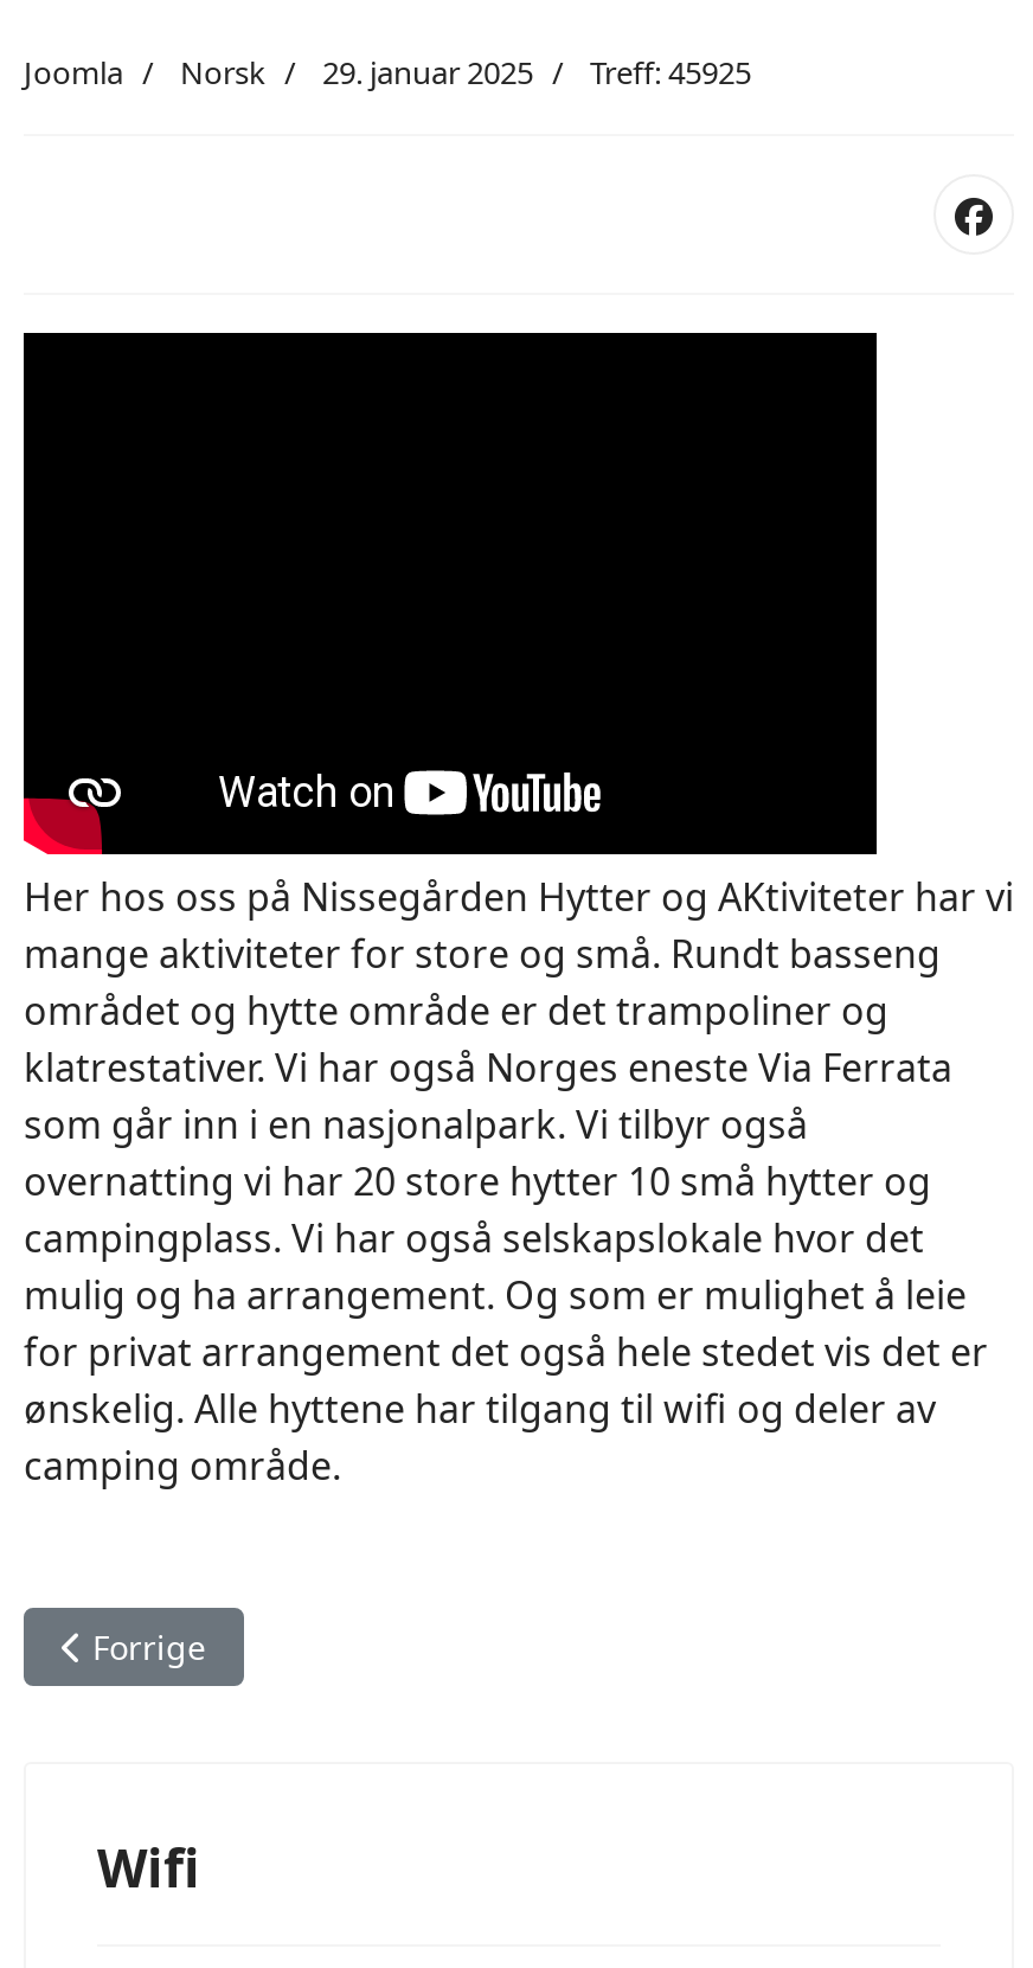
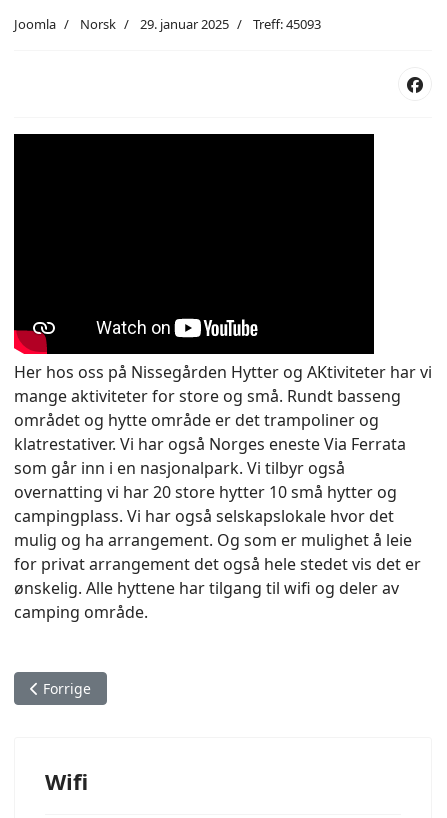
- Joomla Norsk 29. januar 2025 Treff: 45925
+ Joomla Norsk 29. januar 2025 Treff: 45093
